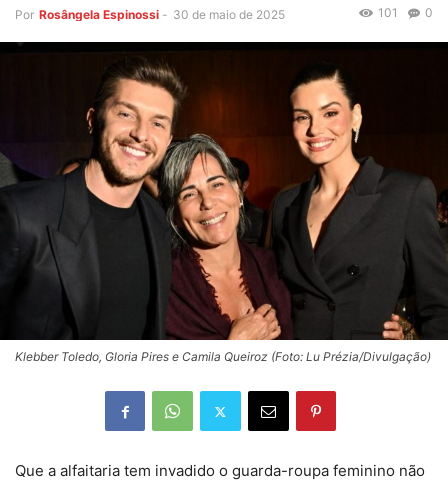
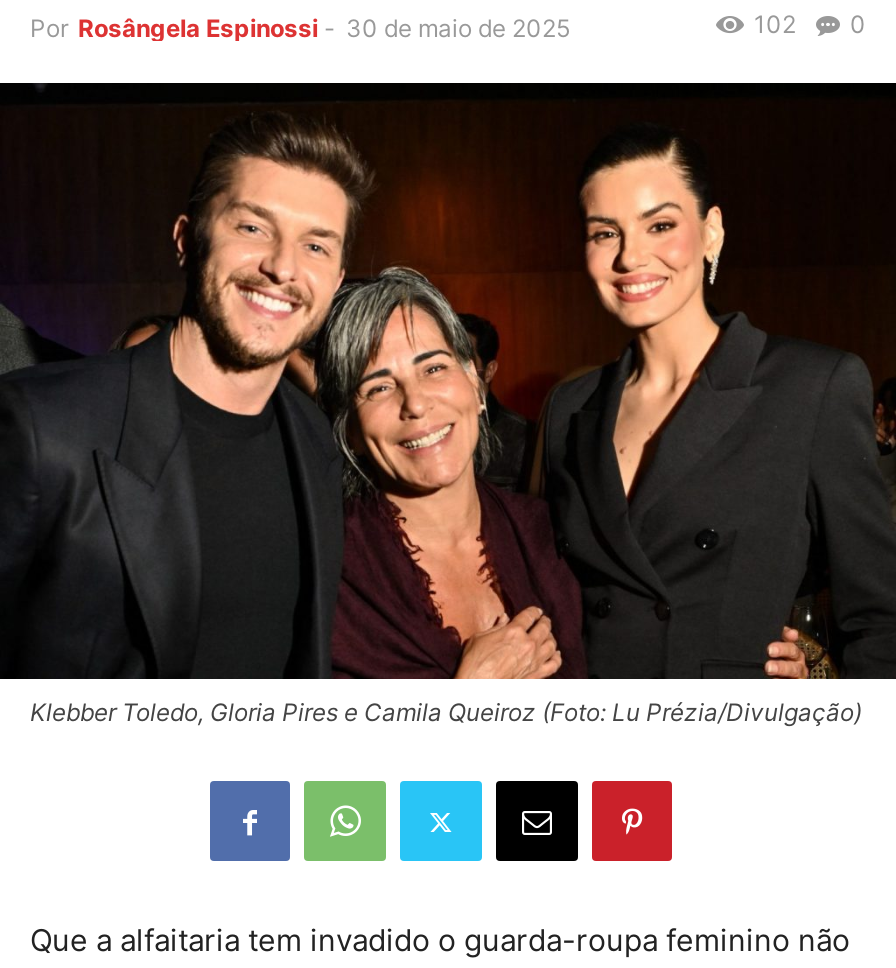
- 101 0
+ 102 0
